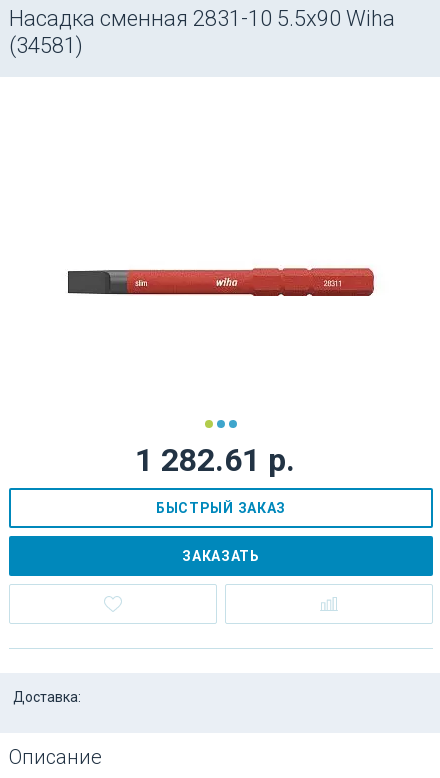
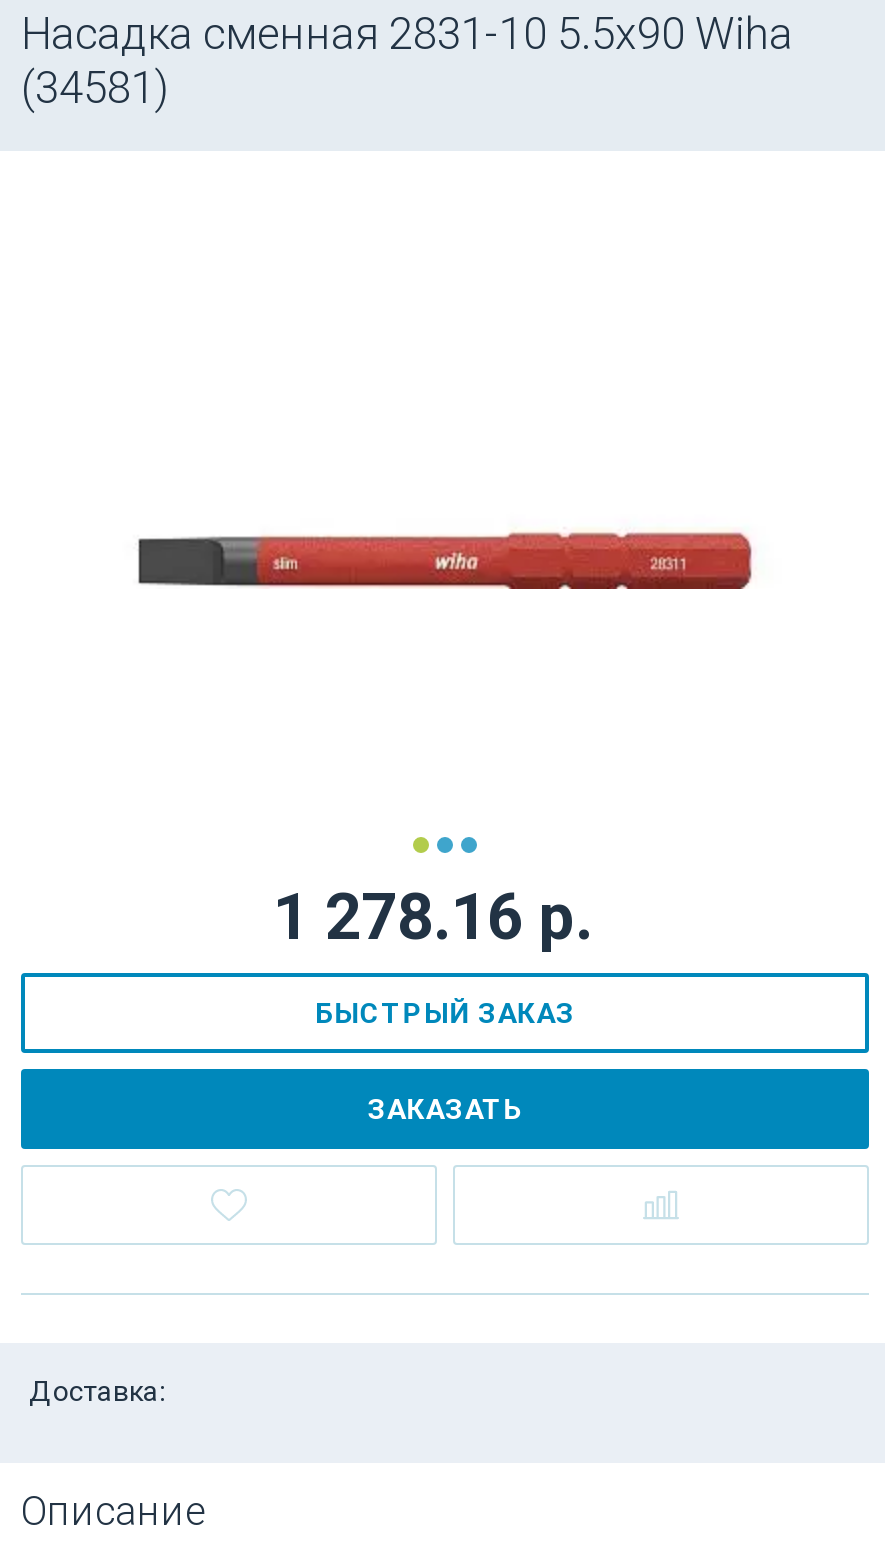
- 1 282.61 р.
+ 1 278.16 р.
